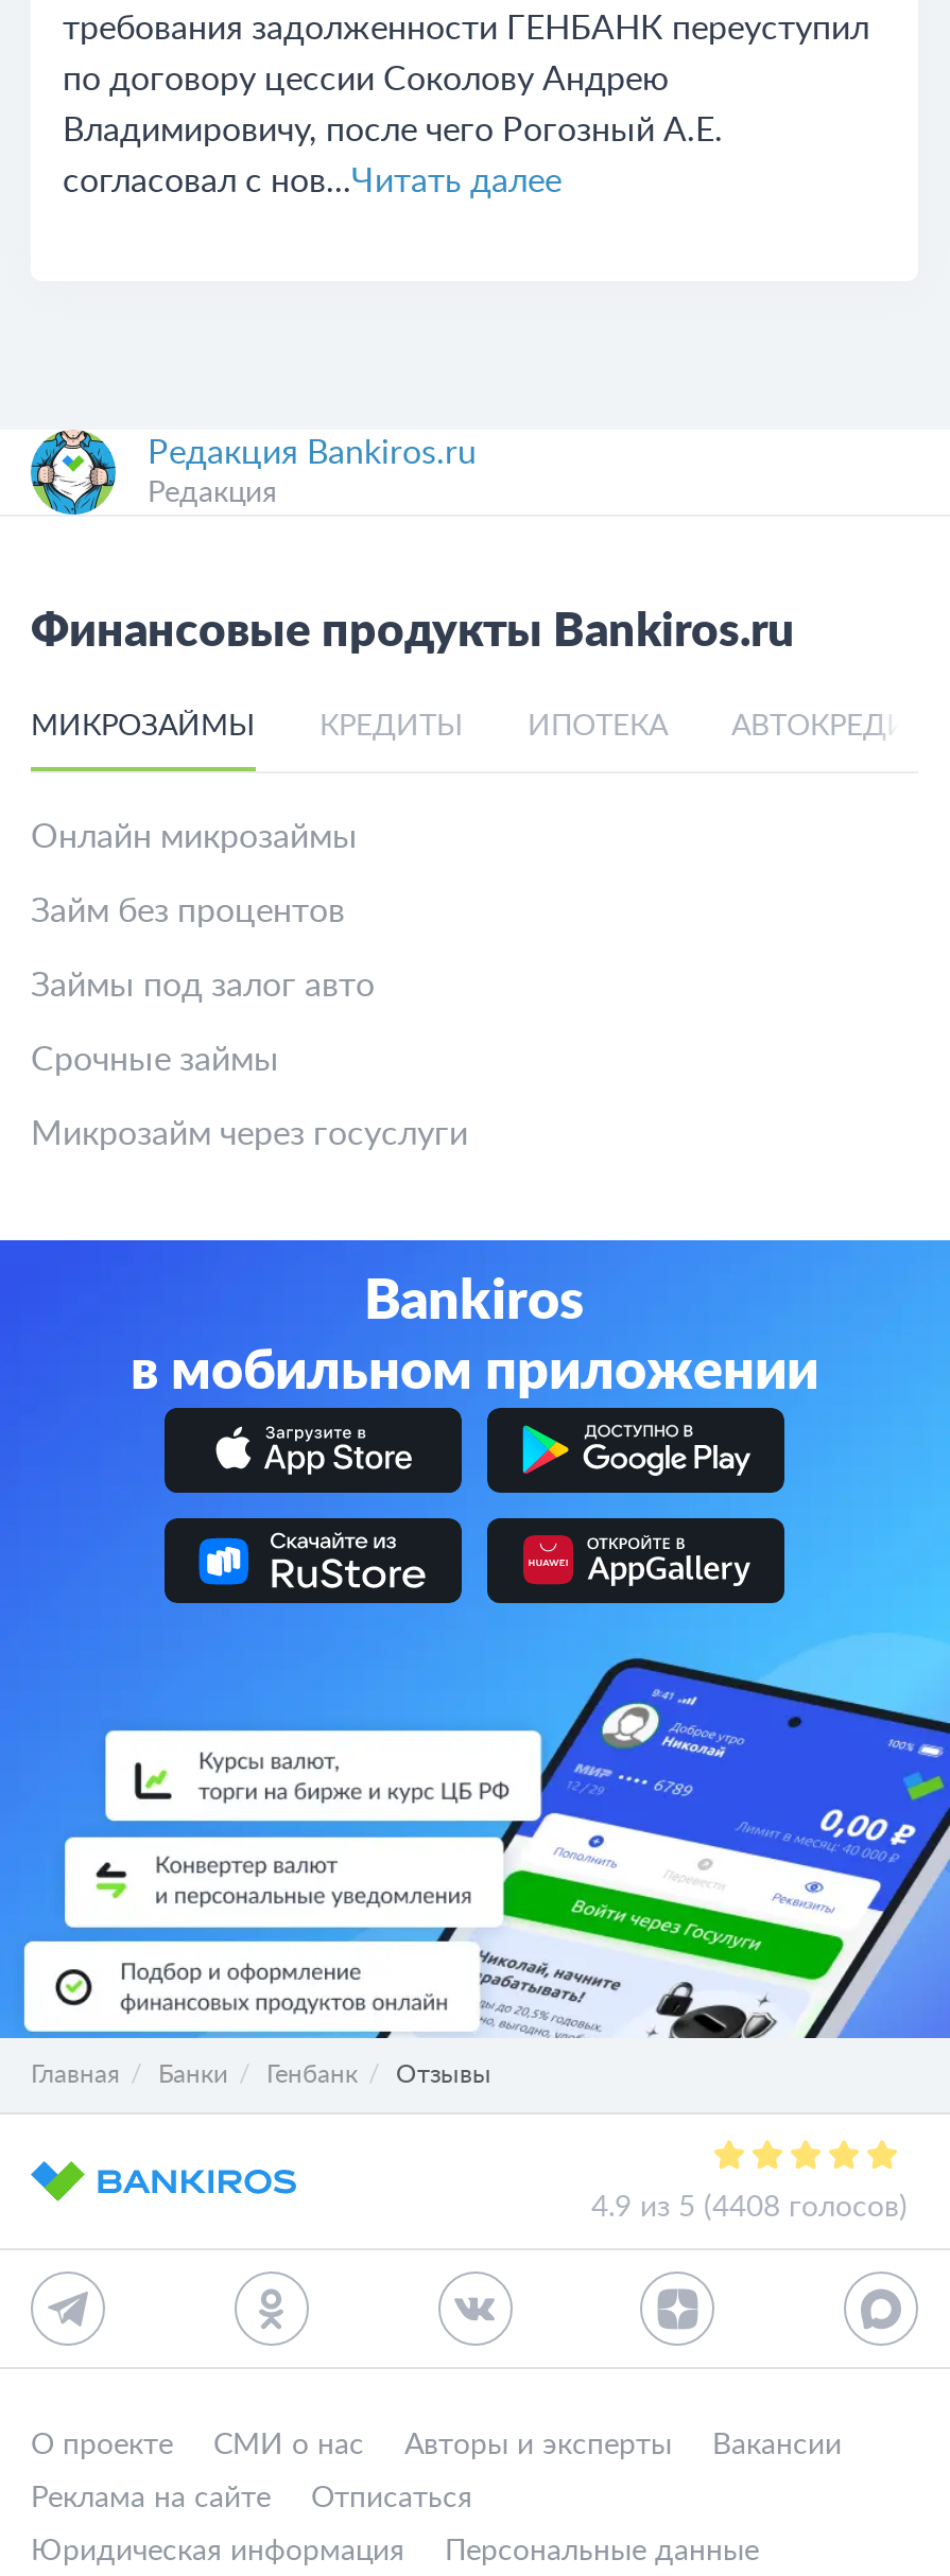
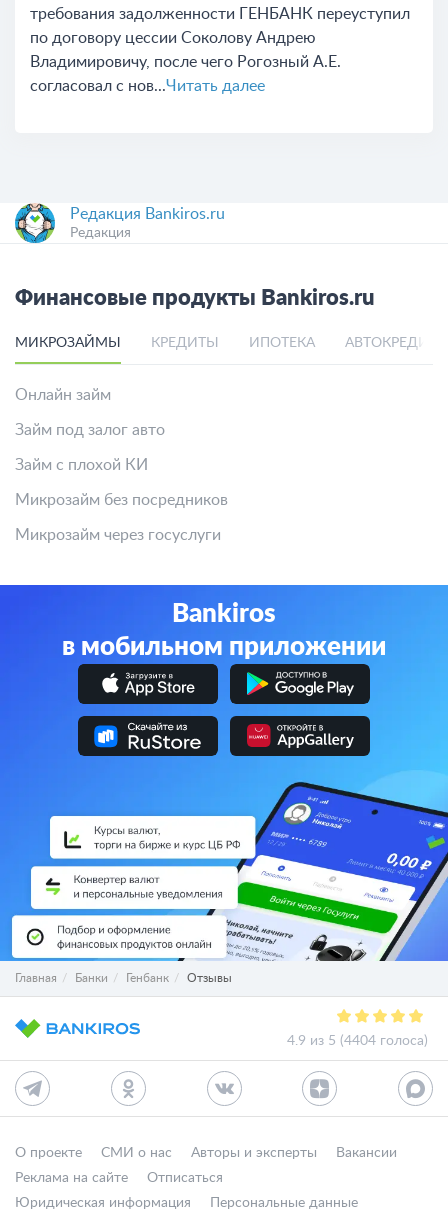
- Онлайн микрозаймы
+ Онлайн займ

- Займ без процентов
+ Займ под залог авто

- Займы под залог авто
+ Займ с плохой КИ

- Срочные займы
+ Микрозайм без посредников

- 4.9 из 5 (4408 голосов)
+ 4.9 из 5 (4404 голоса)
